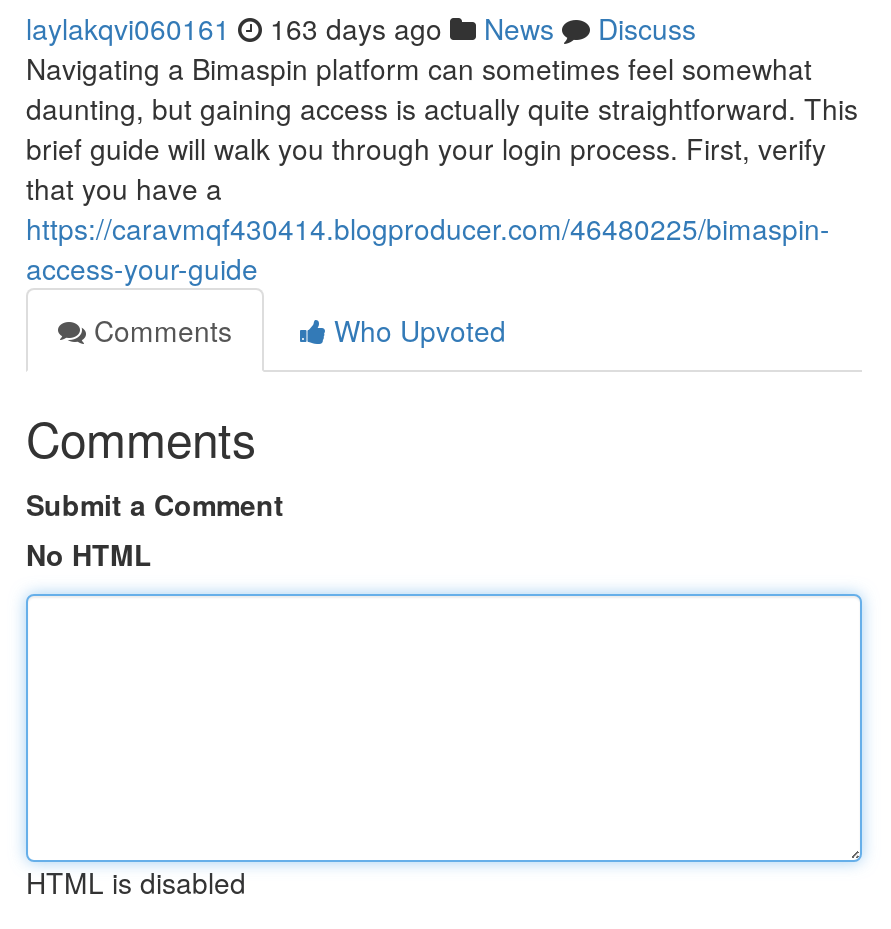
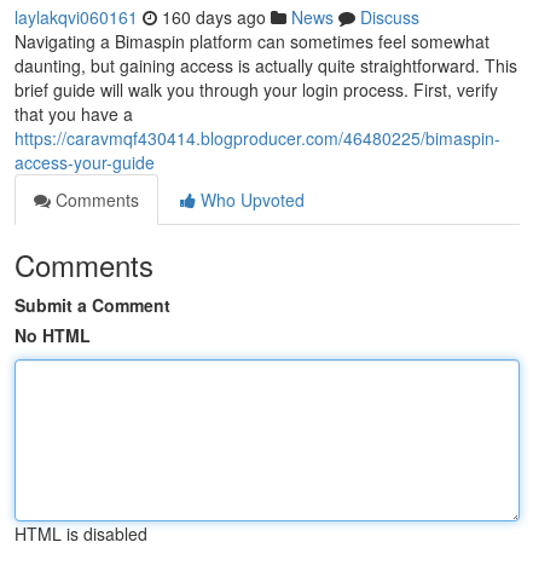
- laylakqvi060161 163 days ago News Discuss
+ laylakqvi060161 160 days ago News Discuss
